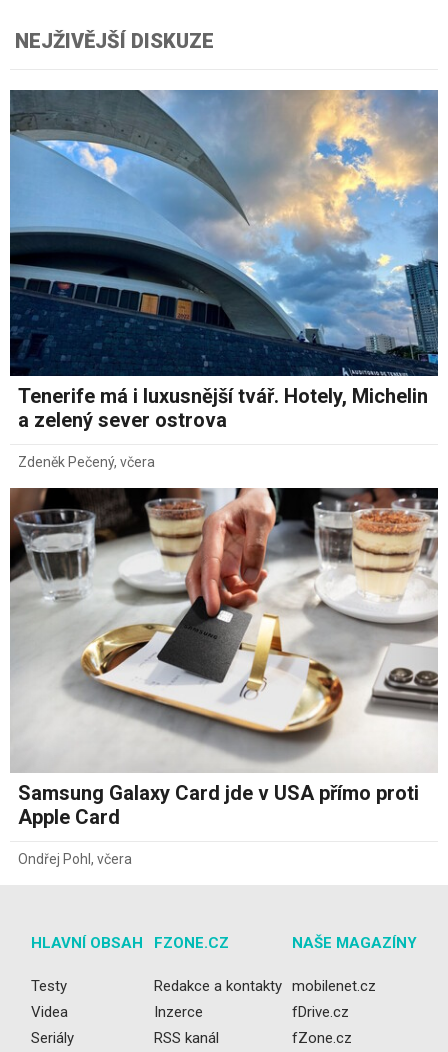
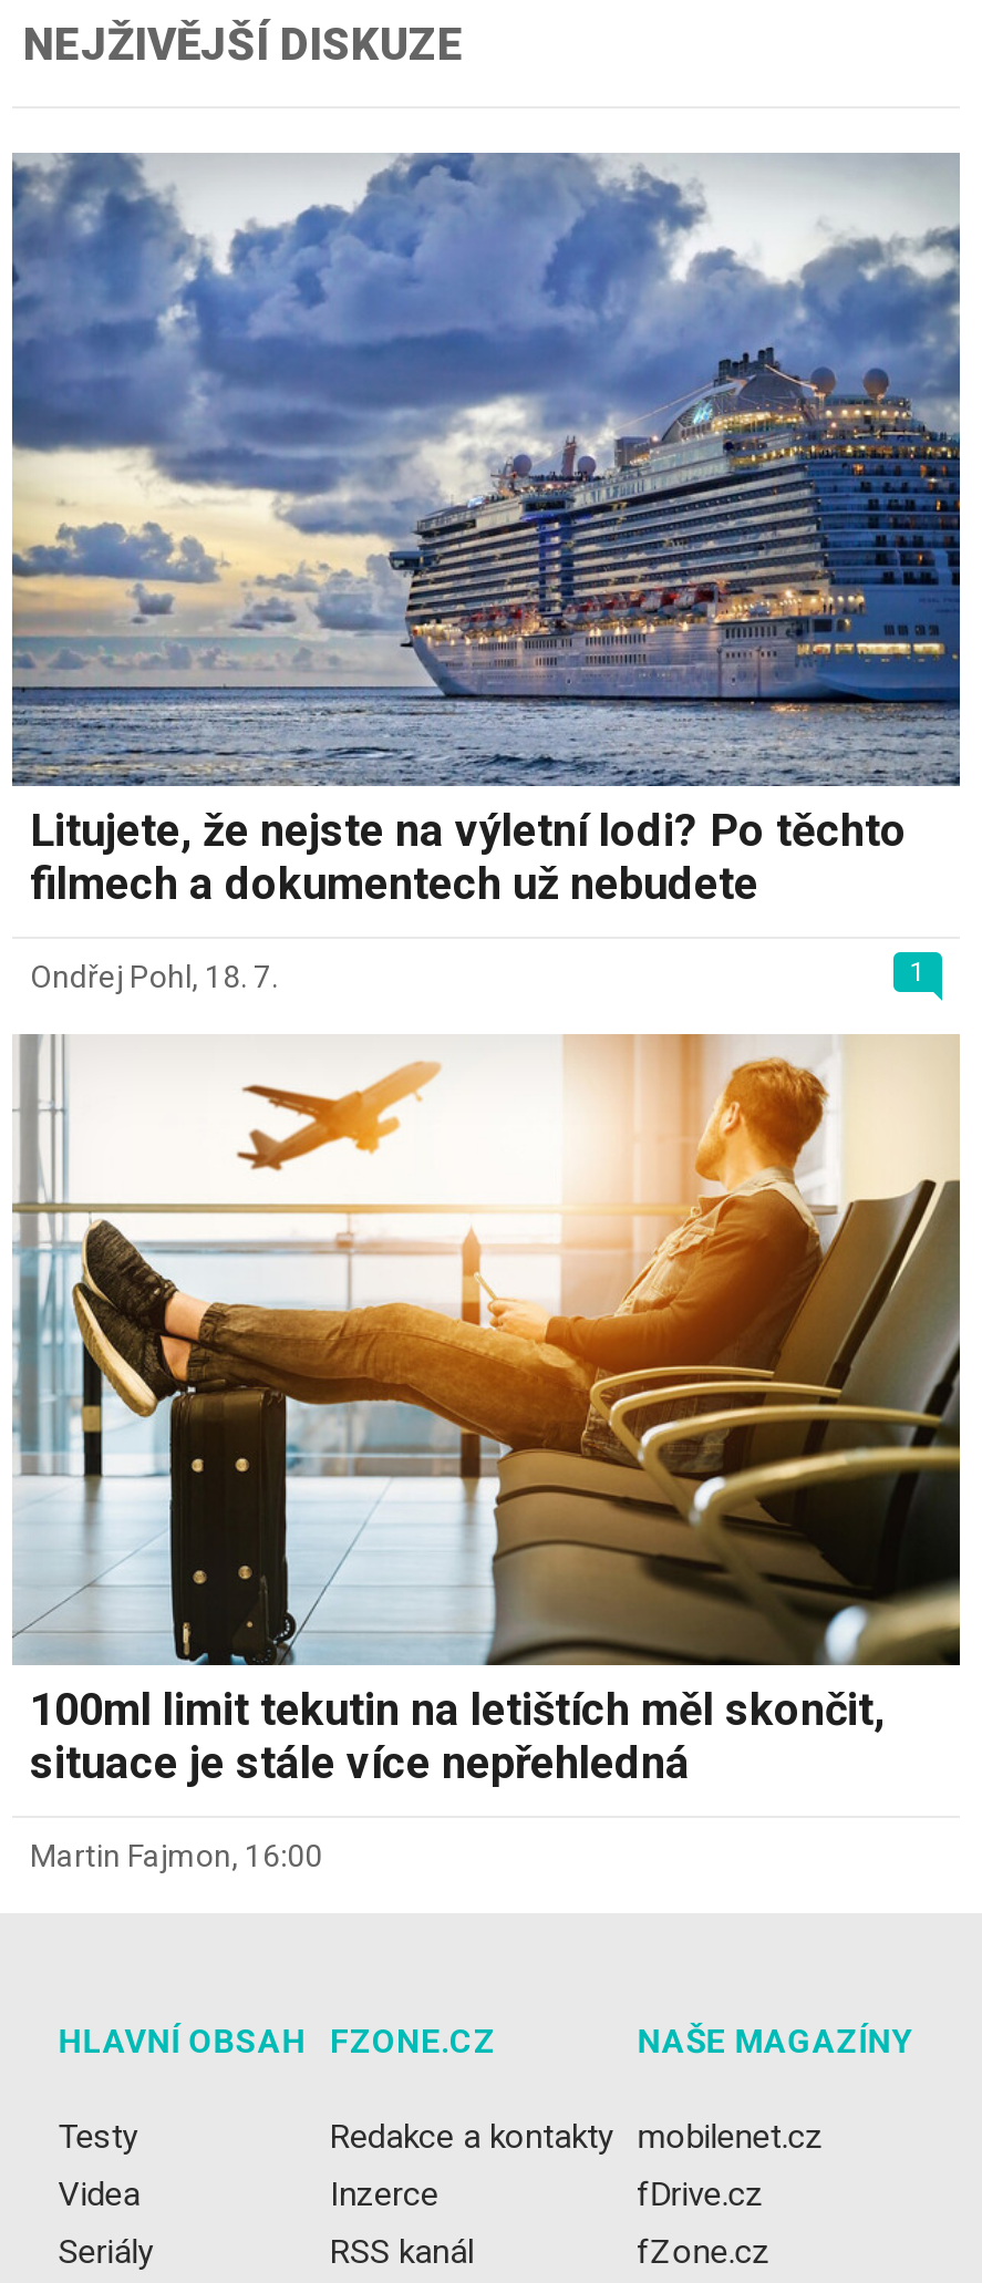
- [image]
- Tenerife má i luxusnější tvář. Hotely, Michelin
- a zelený sever ostrova
+ [image]
+ Litujete, že nejste na výletní lodi? Po těchto
+ filmech a dokumentech už nebudete

- Zdeněk Pečený, včera
+ 1
+ Ondřej Pohl, 18. 7.

- [image]
- Samsung Galaxy Card jde v USA přímo proti
- Apple Card
+ [image]
+ 100ml limit tekutin na letištích měl skončit,
+ situace je stále více nepřehledná

- Ondřej Pohl, včera
+ Martin Fajmon, 16:00
